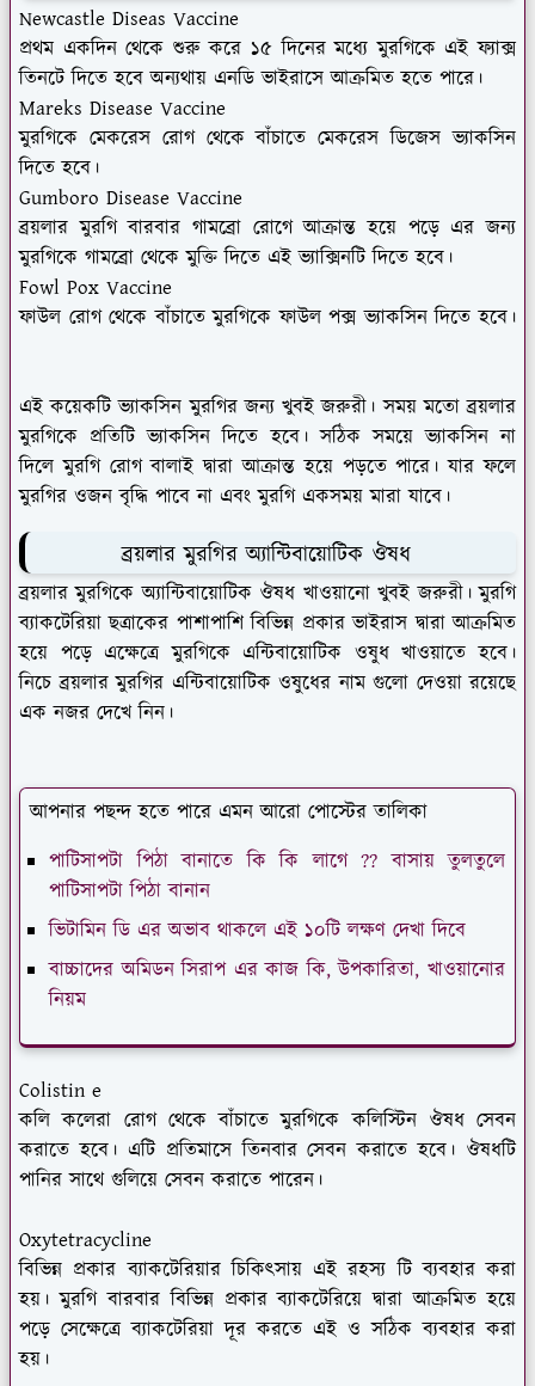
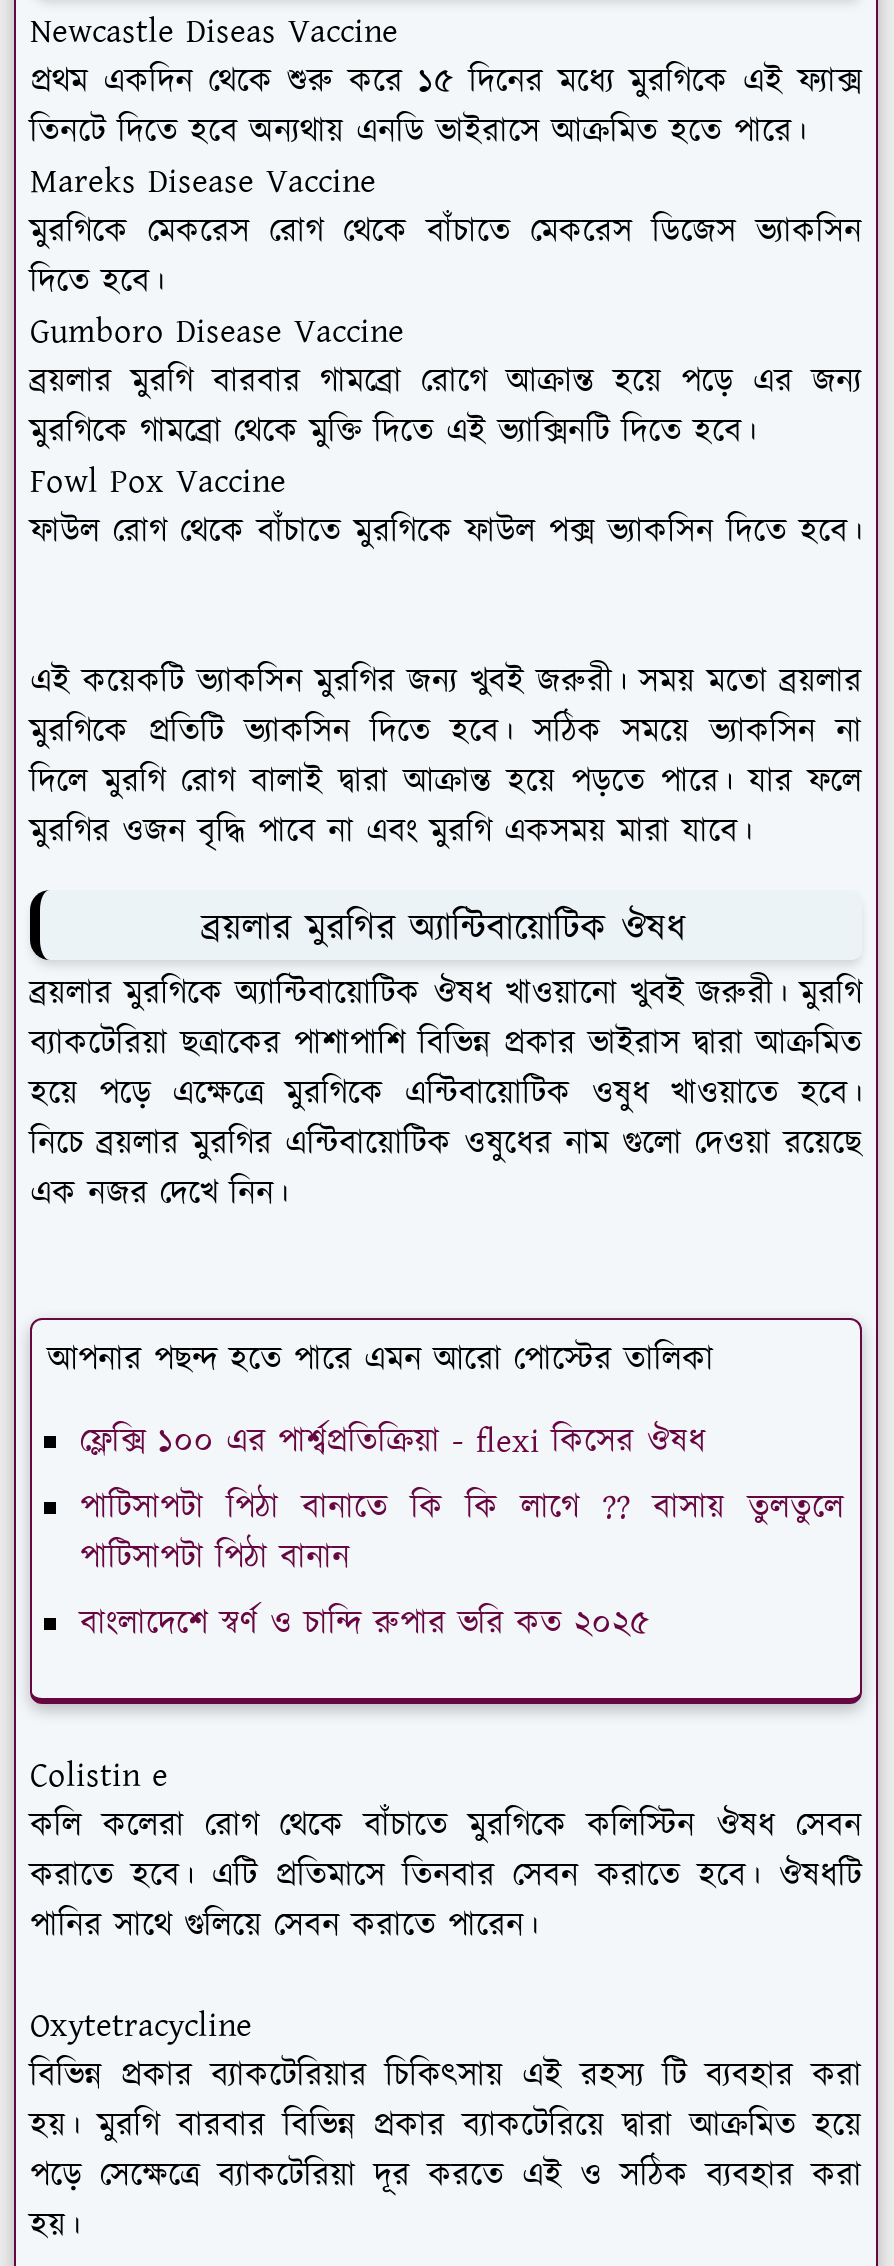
+ ফ্লেক্সি ১০০ এর পার্শ্বপ্রতিক্রিয়া - flexi কিসের ঔষধ

moved down: পাটিসাপটা পিঠা বানাতে কি কি লাগে ?? বাসায় তুলতুলে | পাটিসাপটা পিঠা বানান

- ভিটামিন ডি এর অভাব থাকলে এই ১০টি লক্ষণ দেখা দিবে
- বাচ্চাদের অমিডন সিরাপ এর কাজ কি, উপকারিতা, খাওয়ানোর
- নিয়ম
+ বাংলাদেশে স্বর্ণ ও চান্দি রুপার ভরি কত ২০২৫
